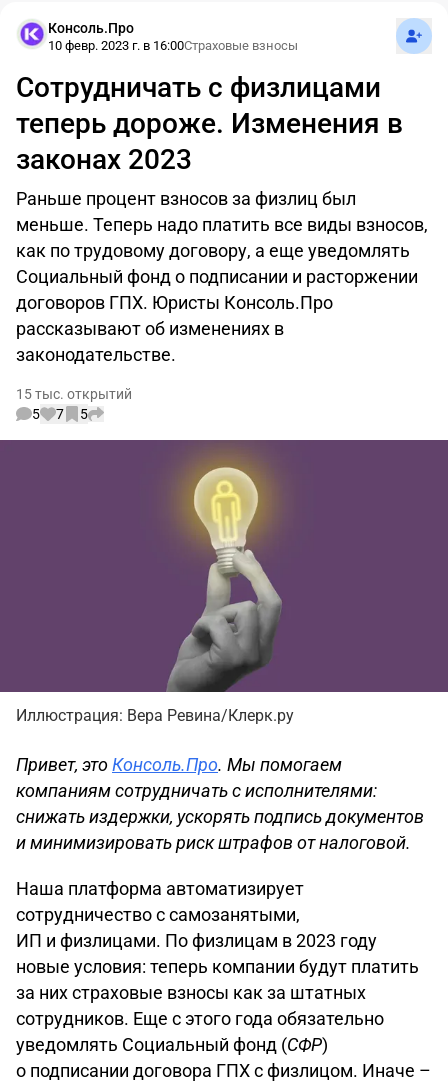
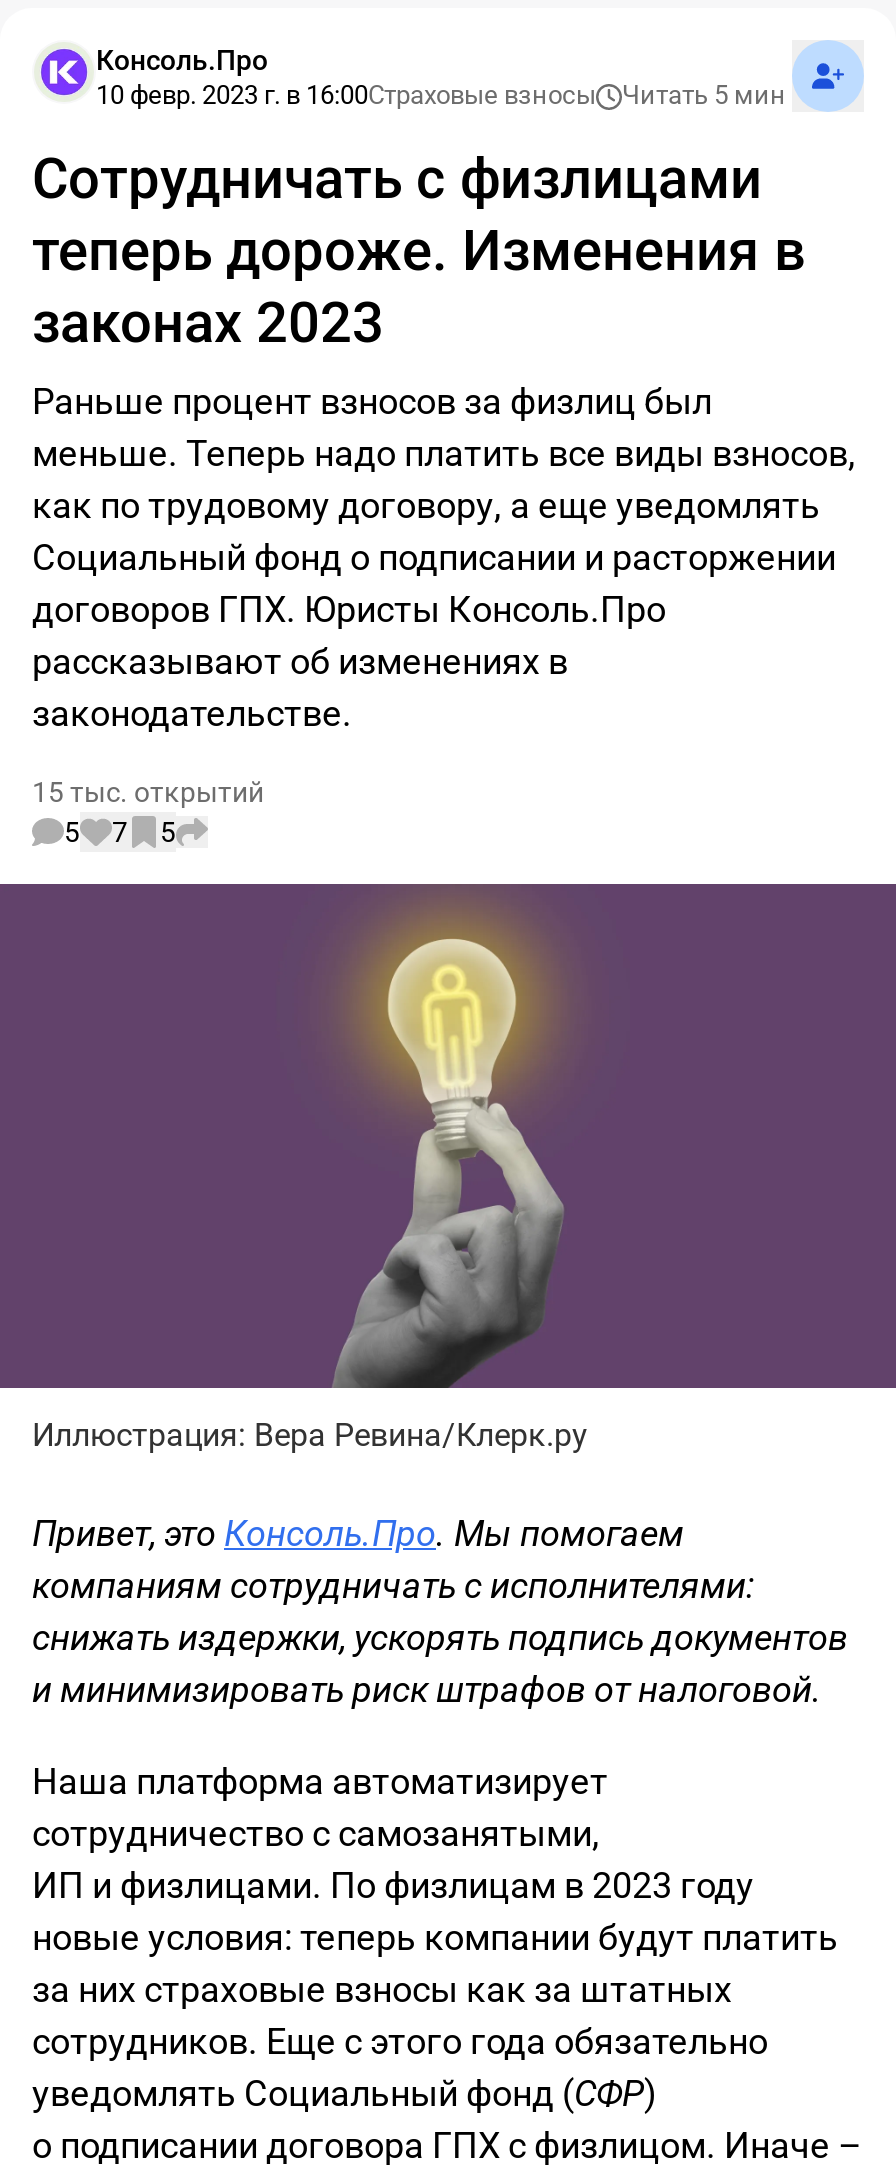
+ Читать 5 мин
